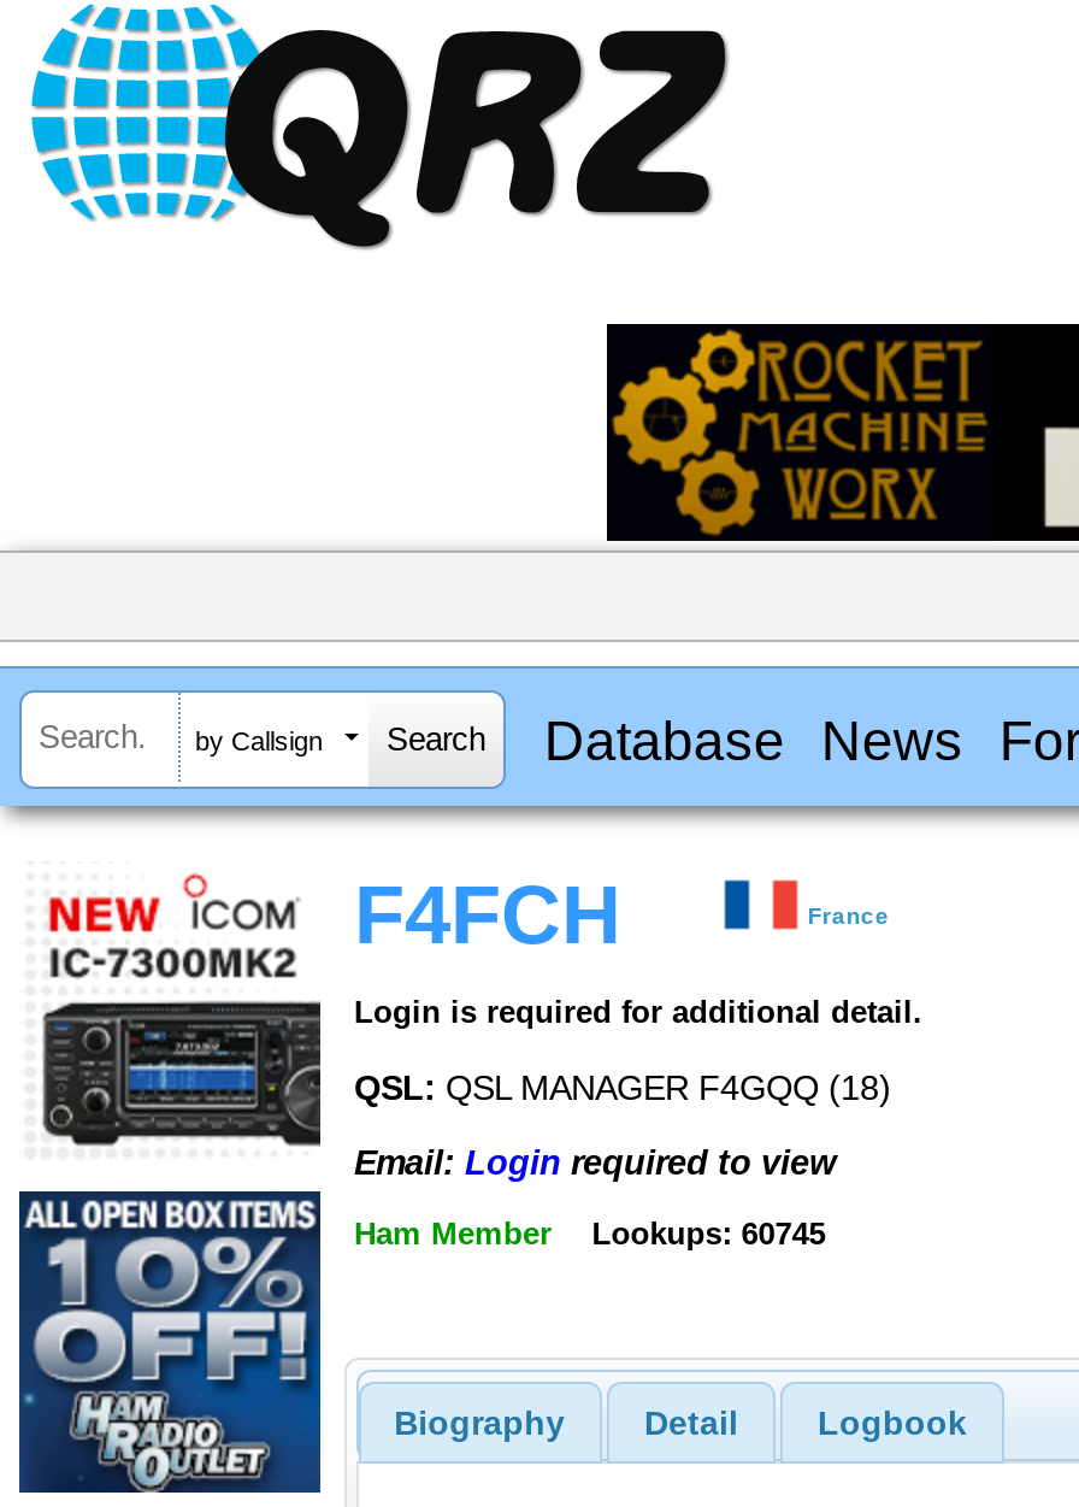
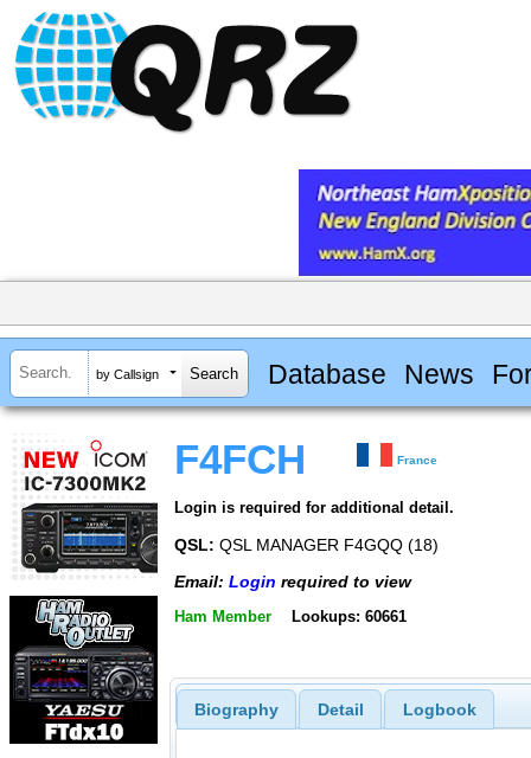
- [image]
+ [image]

- [image]
- Ham Member Lookups: 60745
+ [image]
+ Ham Member Lookups: 60661
